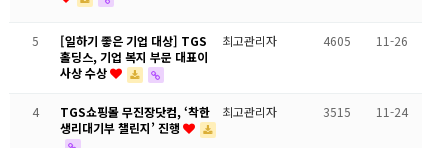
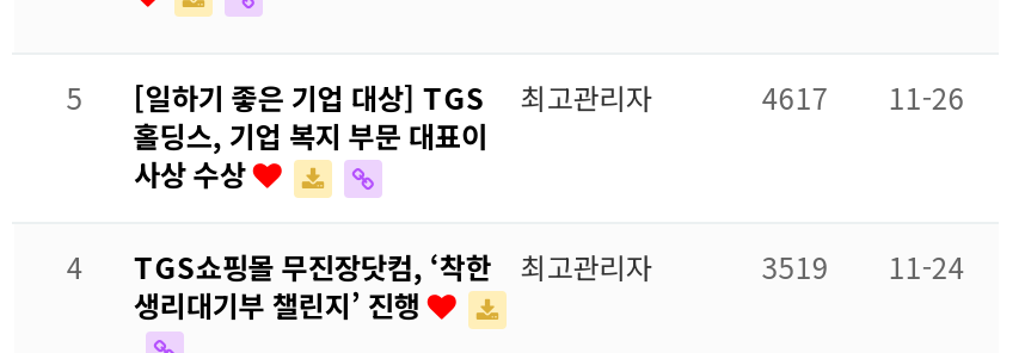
- 4605 11-26
+ 4617 11-26

- 3515 11-24
+ 3519 11-24
